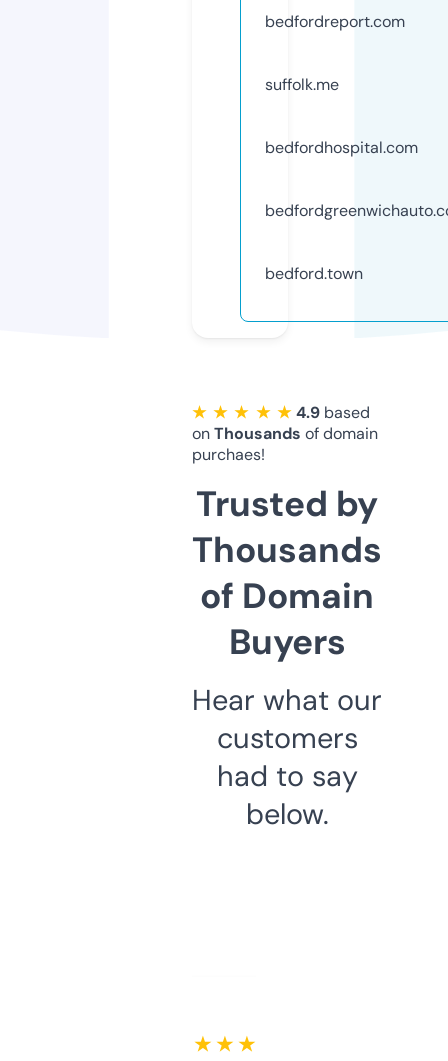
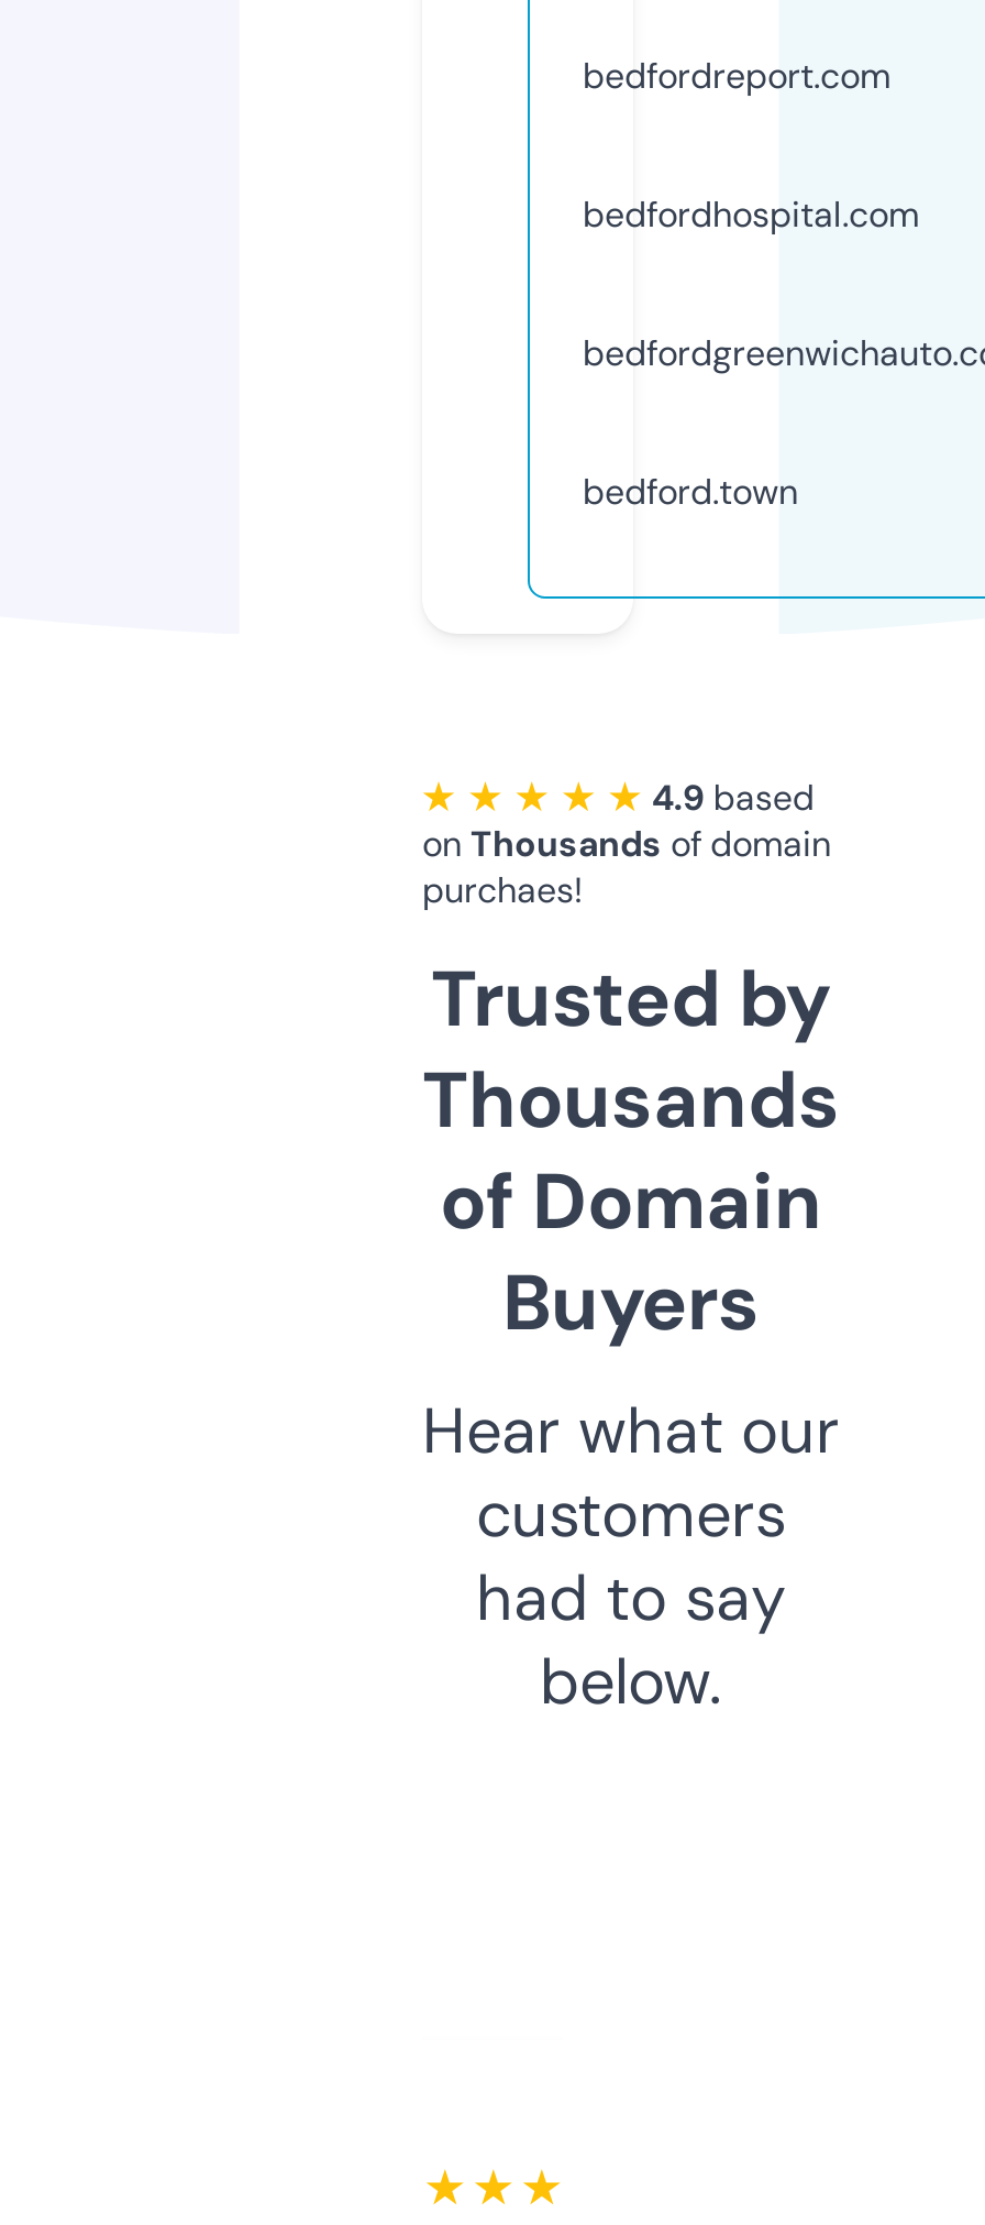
- suffolk.me
